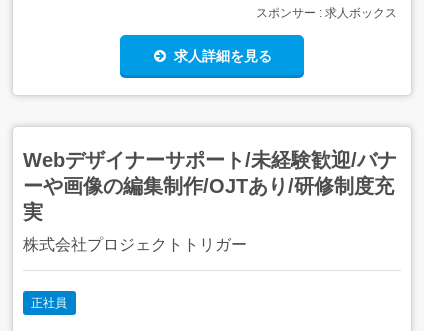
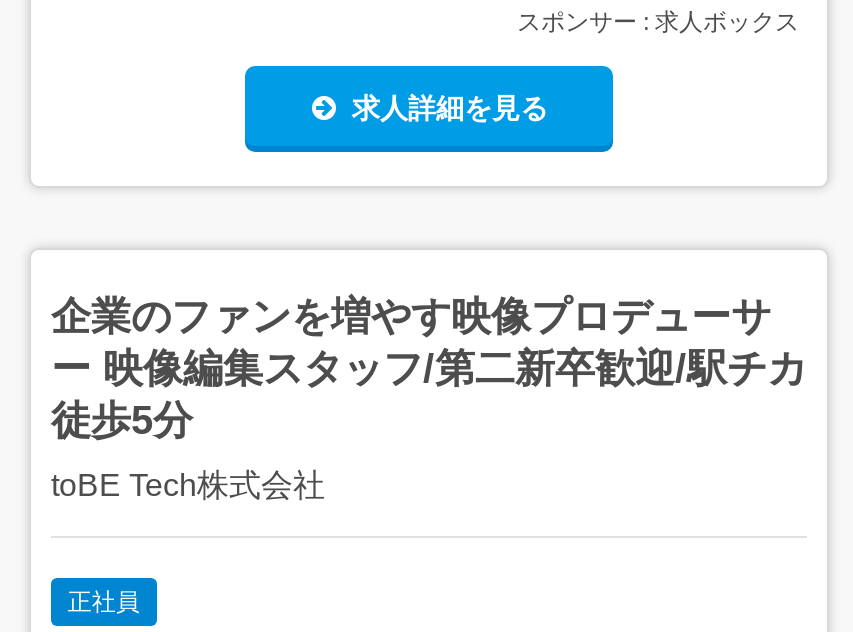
- Webデザイナーサポート/未経験歓迎/バナ
- ーや画像の編集制作/OJTあり/研修制度充
- 実
+ 企業のファンを増やす映像プロデューサ
+ ー 映像編集スタッフ/第二新卒歓迎/駅チカ
+ 徒歩5分

- 株式会社プロジェクトトリガー
+ toBE Tech株式会社
